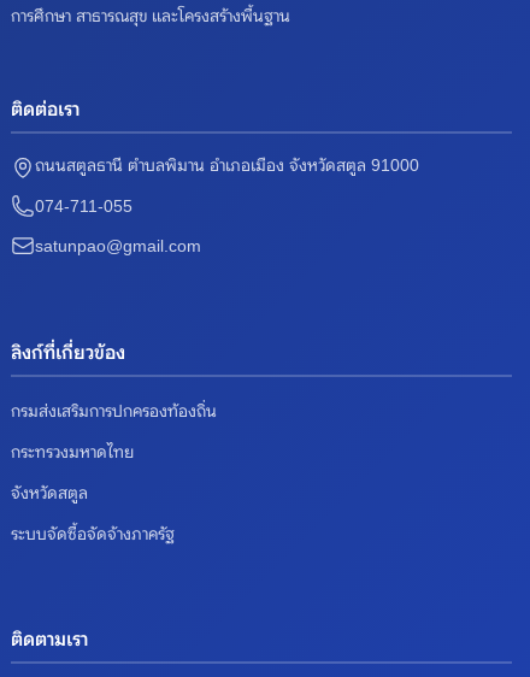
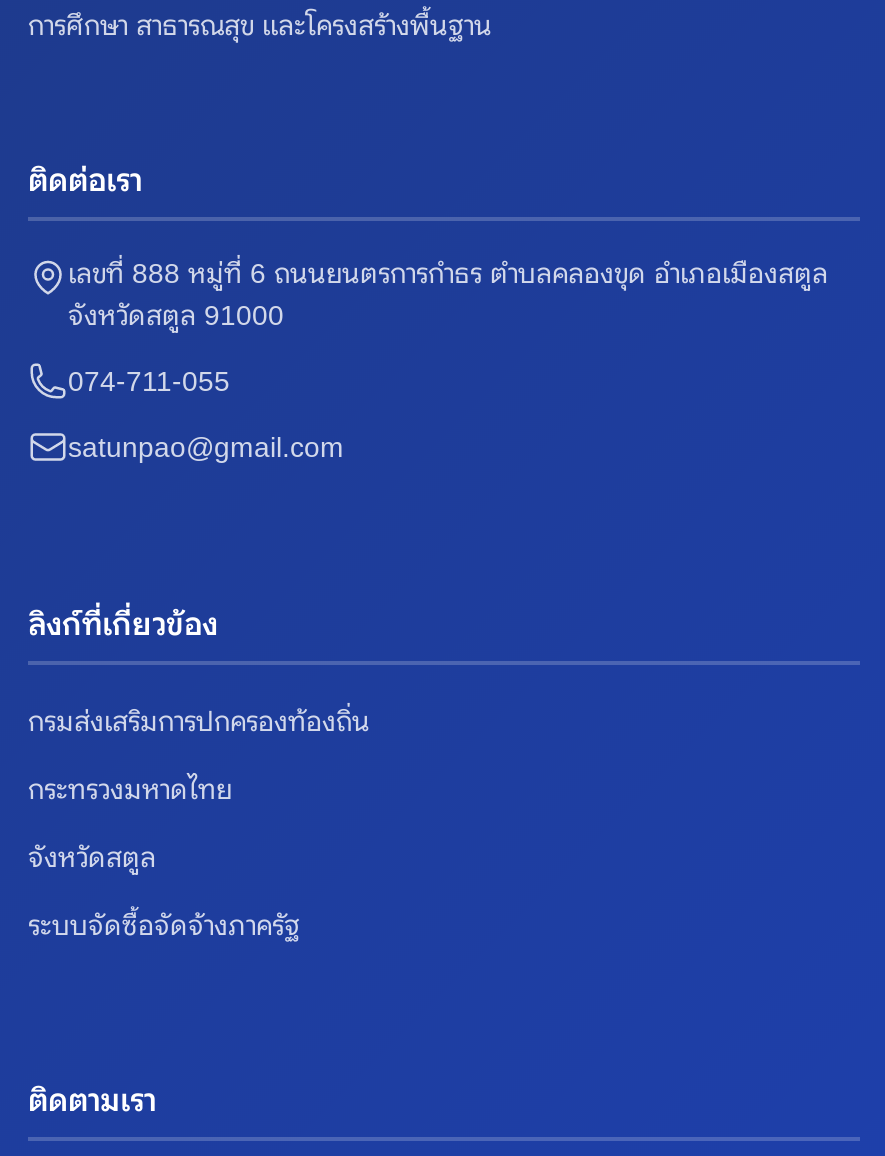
- ถนนสตูลธานี ตำบลพิมาน อำเภอเมือง จังหวัดสตูล 91000
+ เลขที่ 888 หมู่ที่ 6 ถนนยนตรการกำธร ตำบลคลองขุด อำเภอเมืองสตูล
+ จังหวัดสตูล 91000
